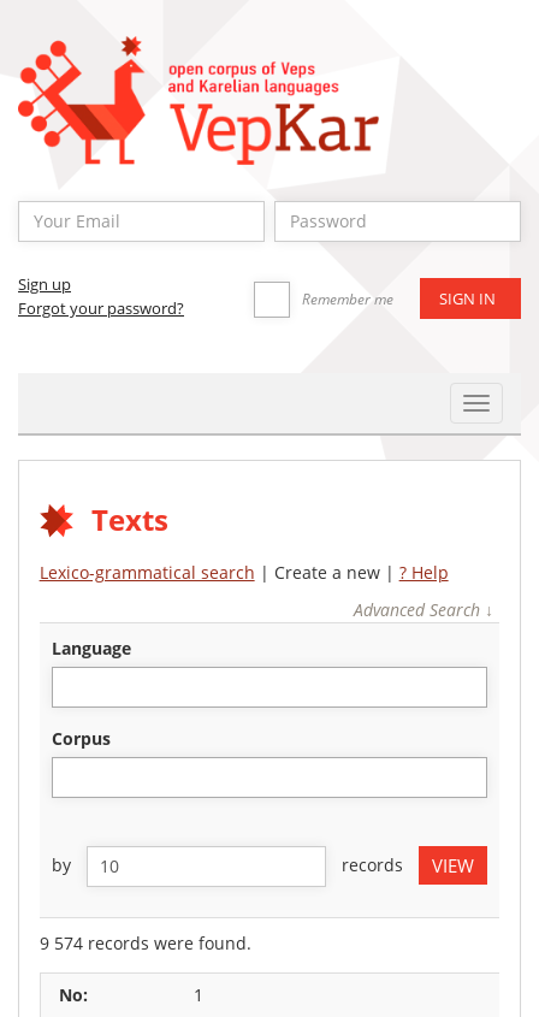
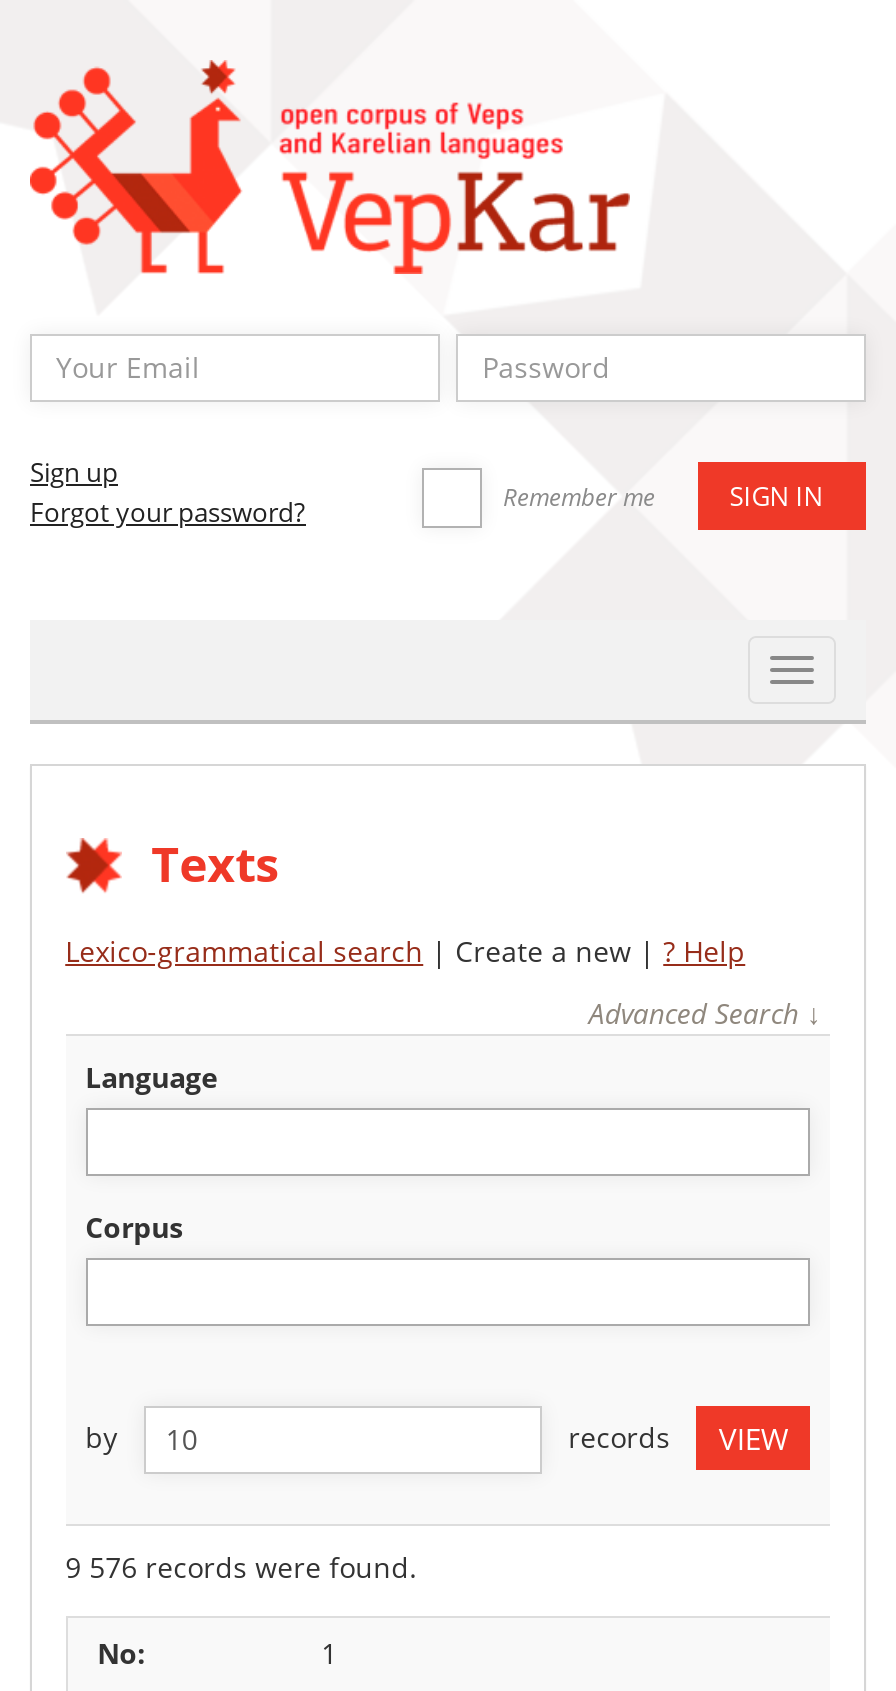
- 9 574 records were found.
+ 9 576 records were found.
